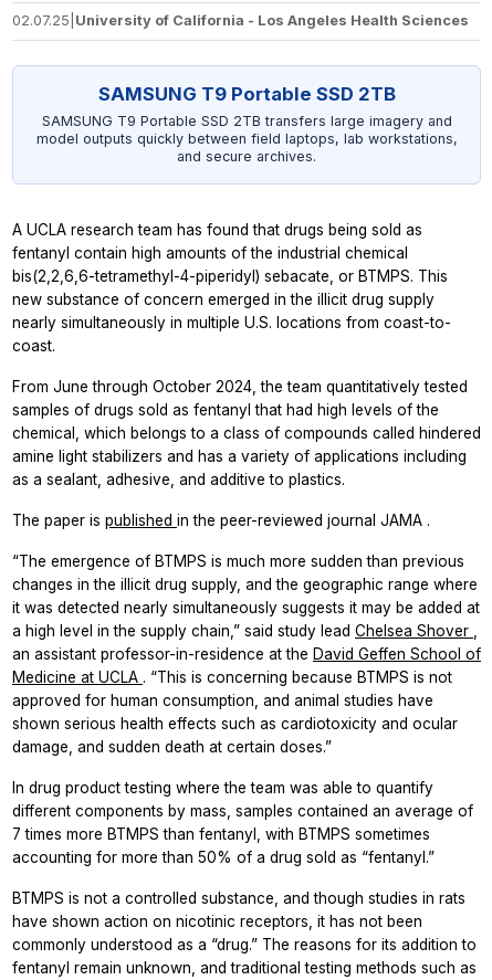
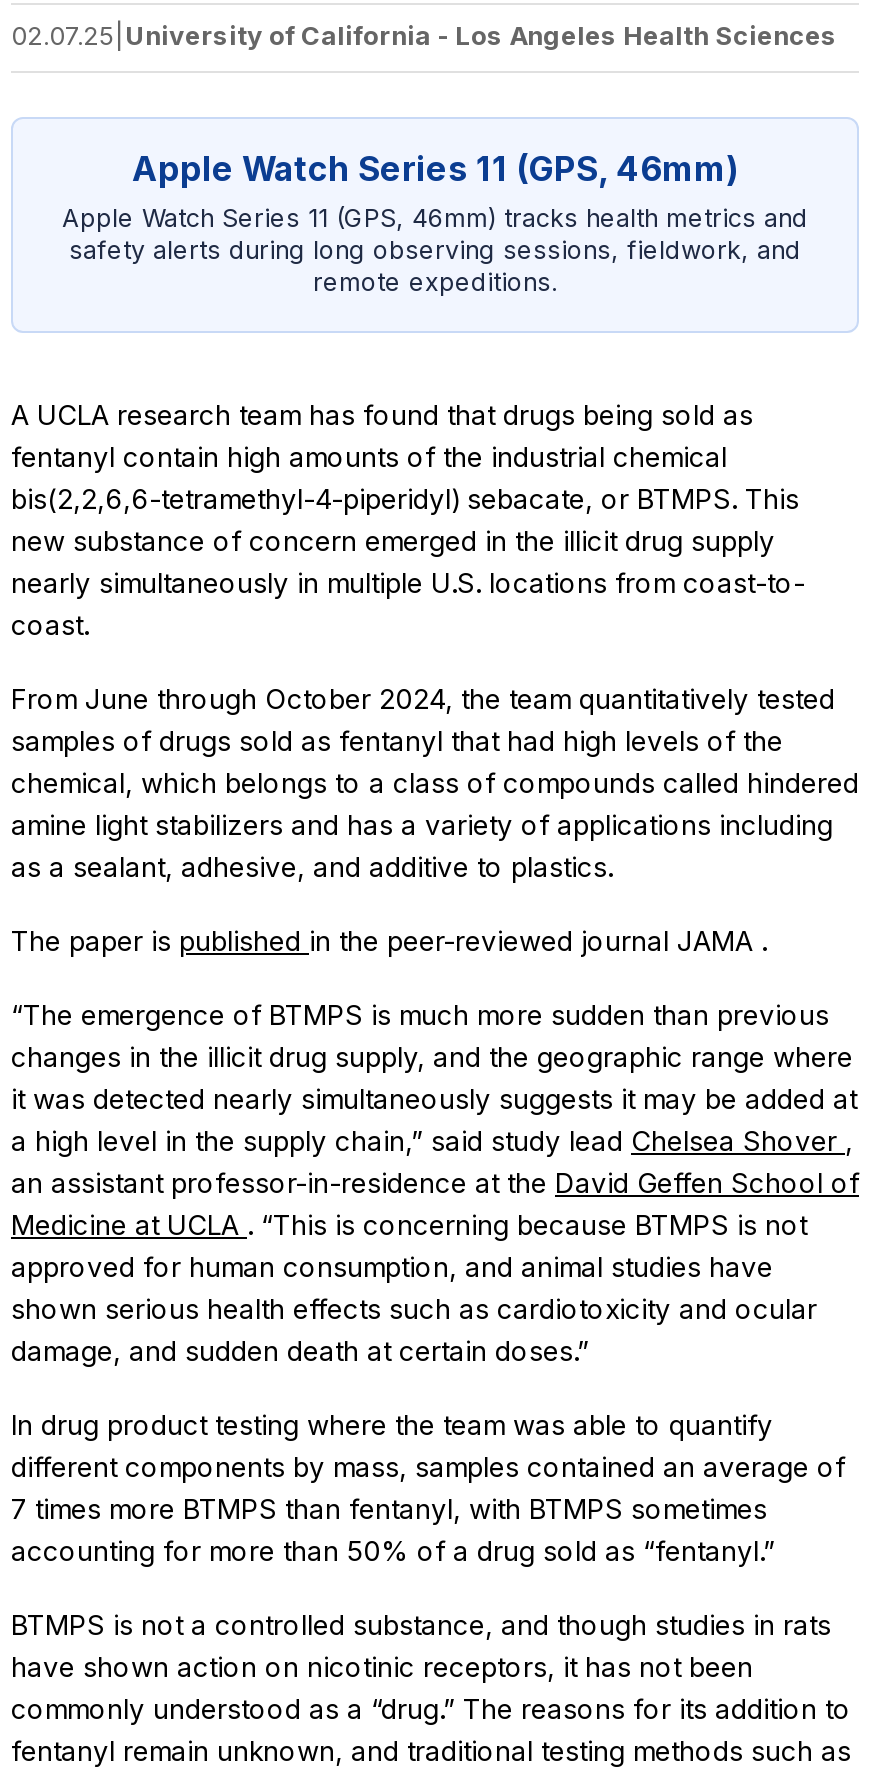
- SAMSUNG T9 Portable SSD 2TB
- SAMSUNG T9 Portable SSD 2TB transfers large imagery and
- model outputs quickly between field laptops, lab workstations,
- and secure archives.
+ Apple Watch Series 11 (GPS, 46mm)
+ Apple Watch Series 11 (GPS, 46mm) tracks health metrics and
+ safety alerts during long observing sessions, fieldwork, and
+ remote expeditions.
